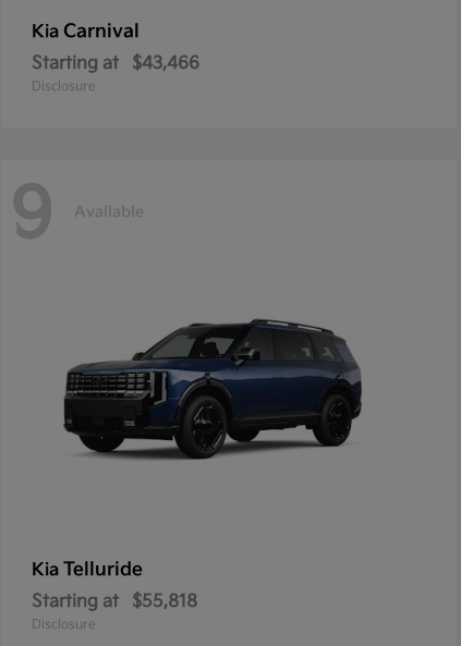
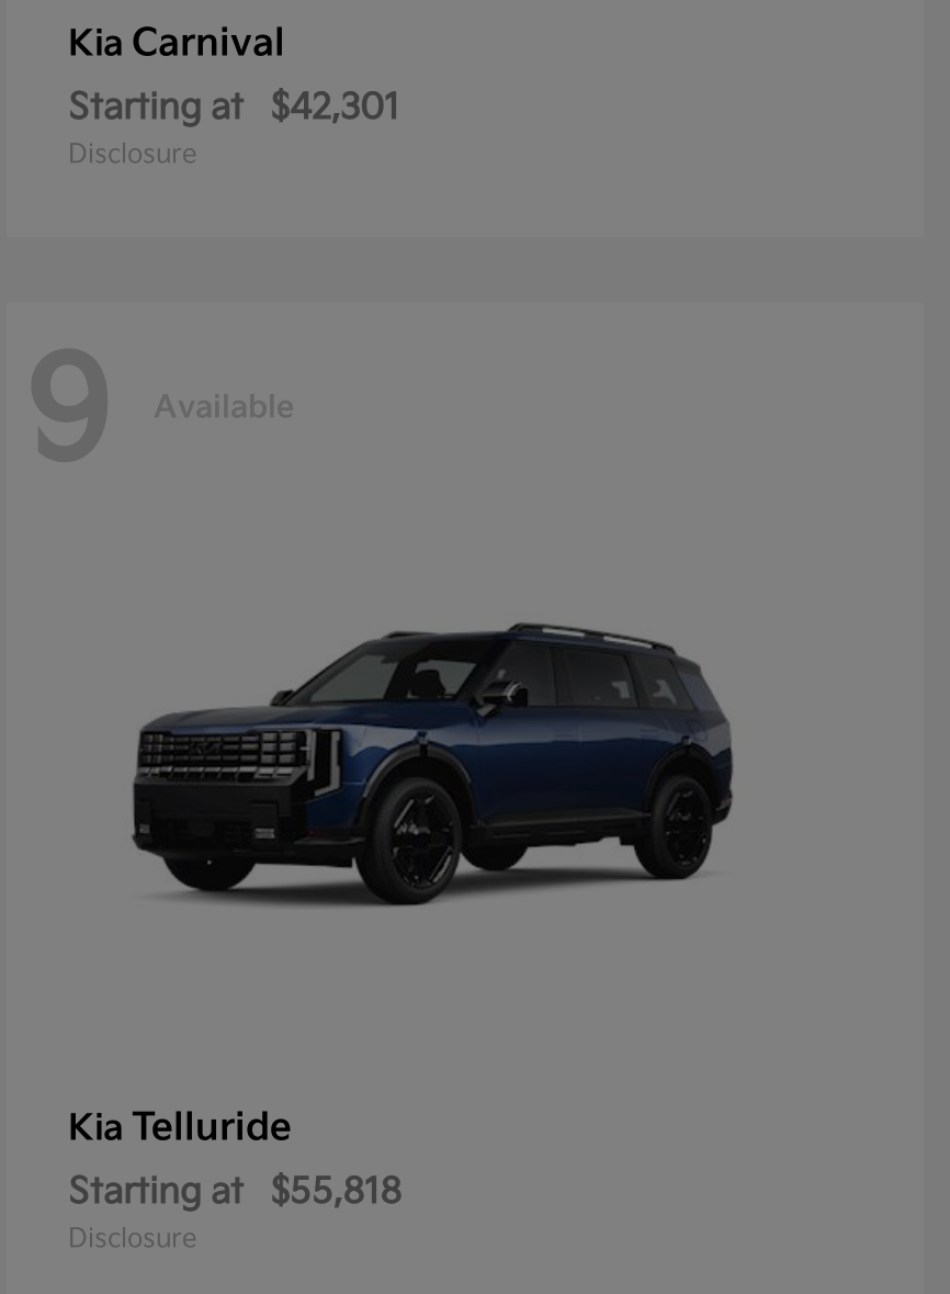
- Starting at $43,466
+ Starting at $42,301
